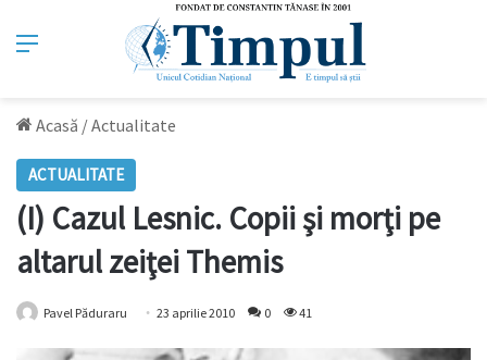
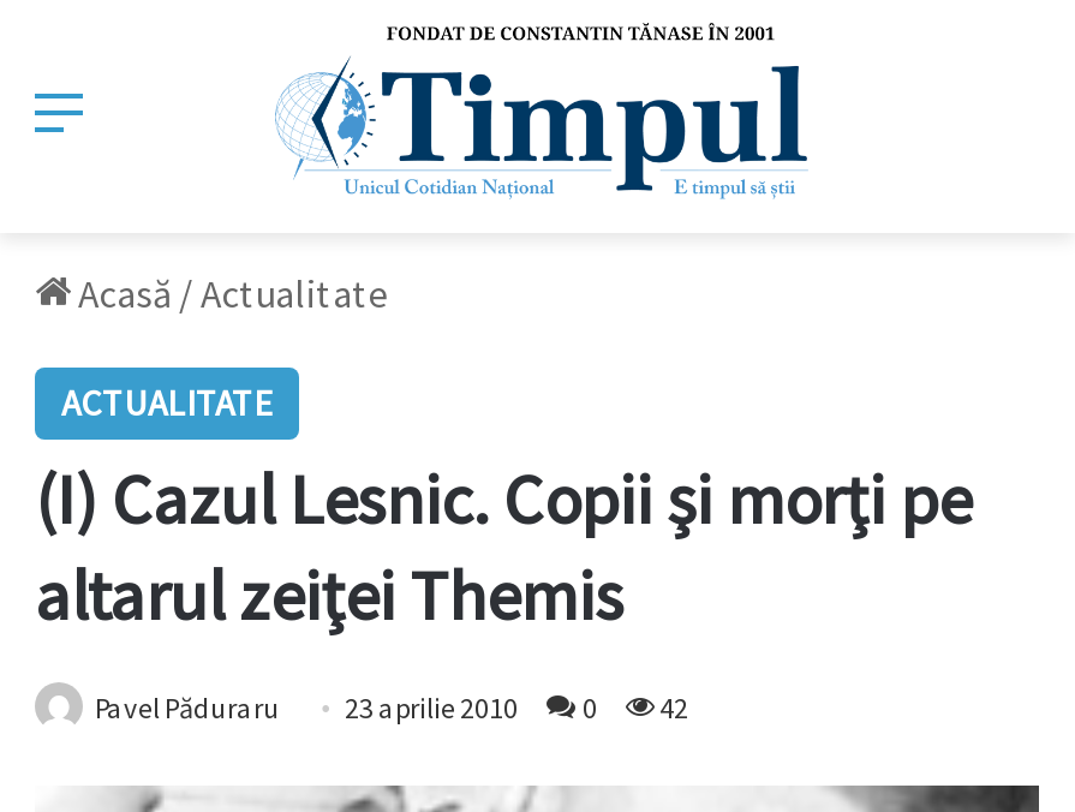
- Pavel Păduraru 23 aprilie 2010 0 41
+ Pavel Păduraru 23 aprilie 2010 0 42
